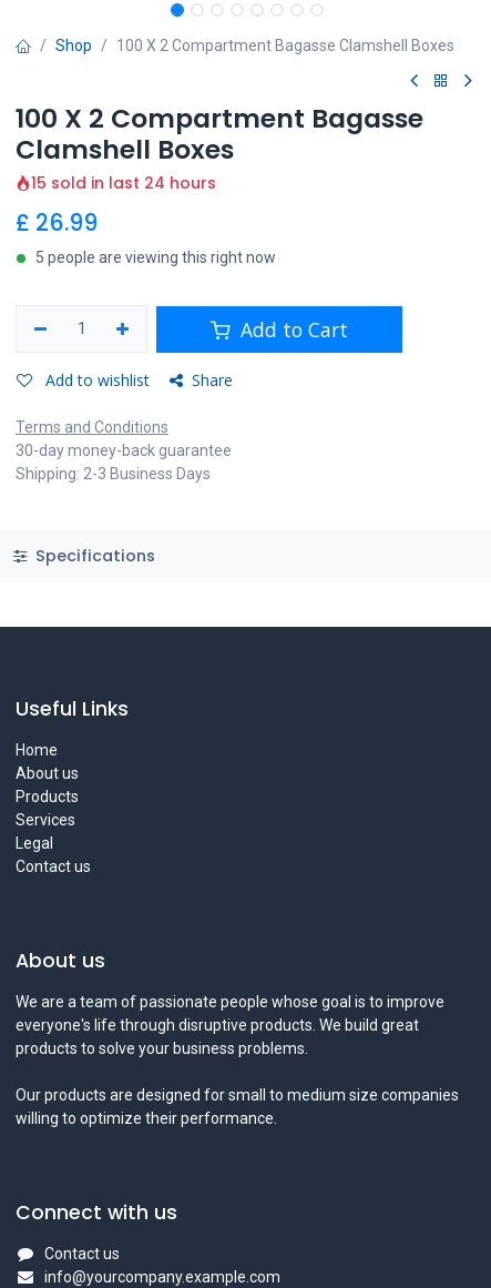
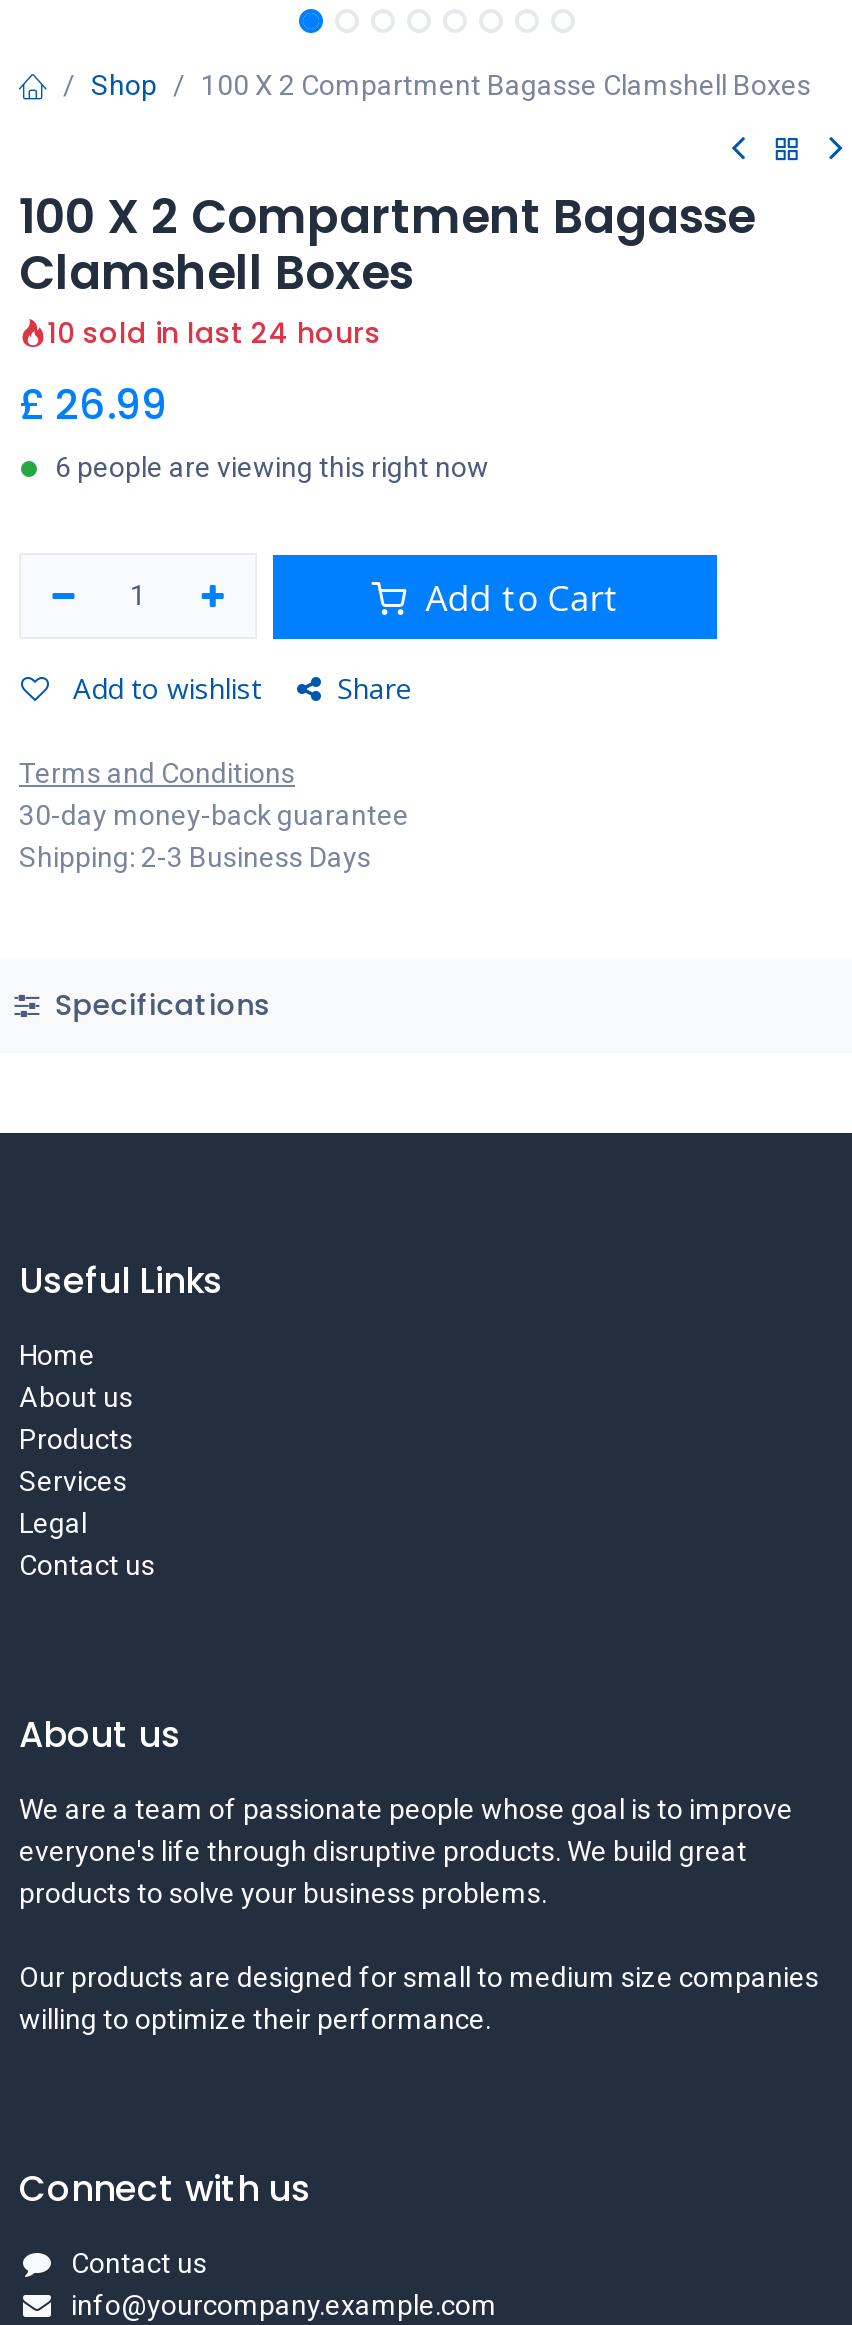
- 15 sold in last 24 hours
+ 10 sold in last 24 hours

- 5 people are viewing this right now
+ 6 people are viewing this right now
